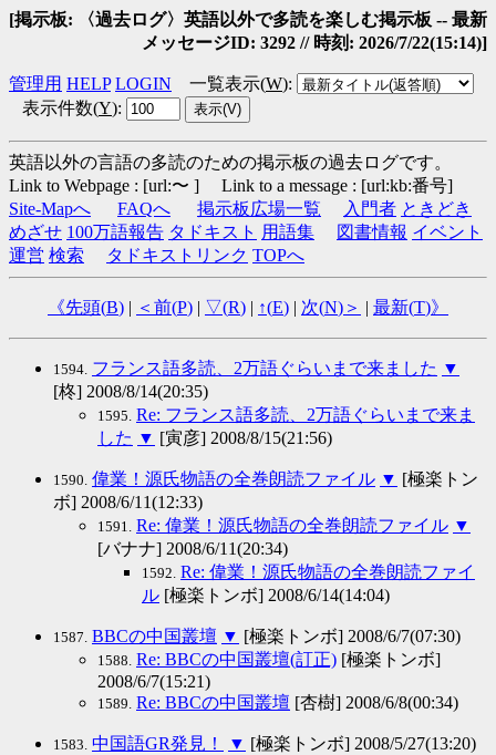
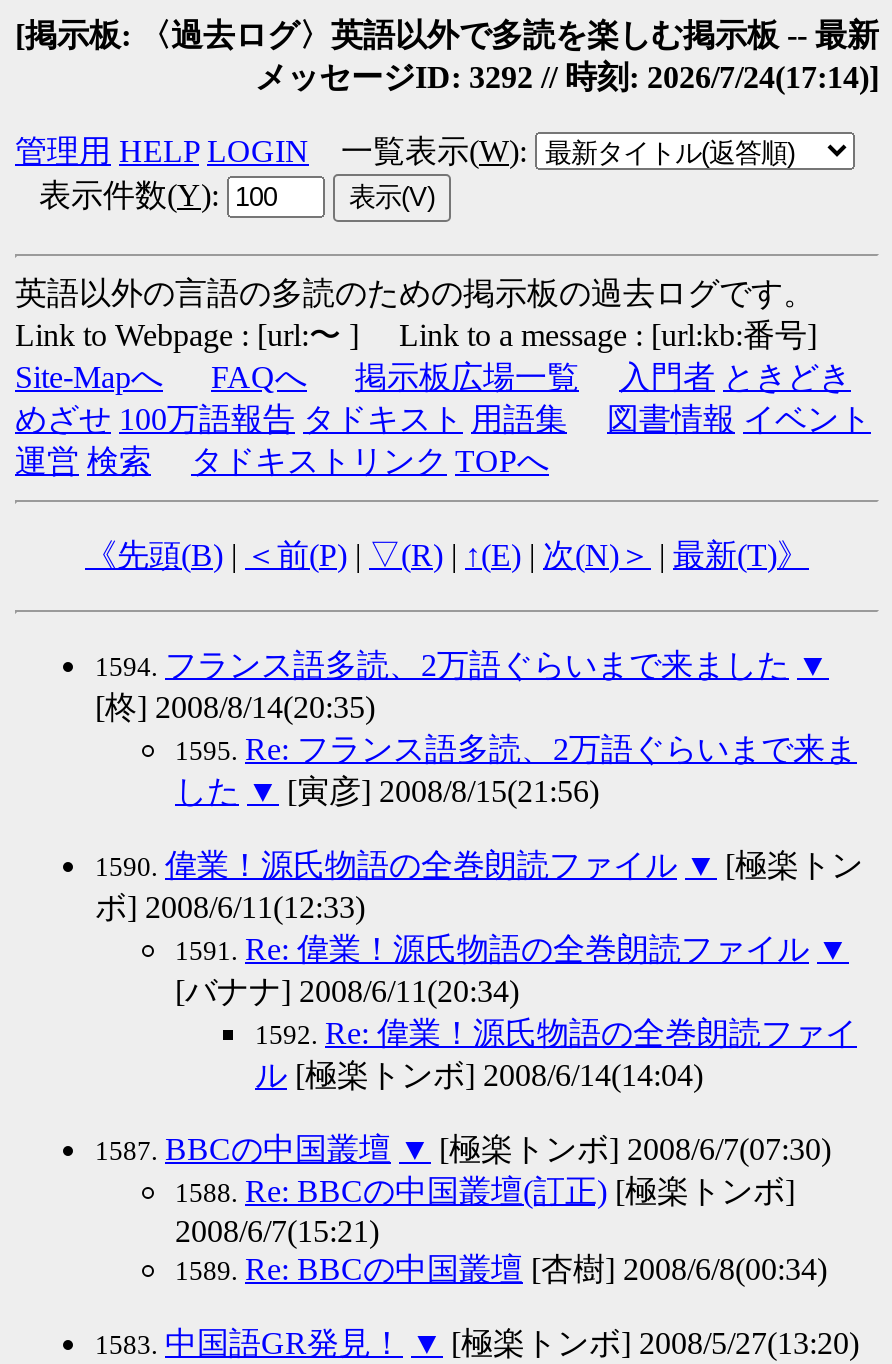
- メッセージID: 3292 // 時刻: 2026/7/22(15:14)]
+ メッセージID: 3292 // 時刻: 2026/7/24(17:14)]
